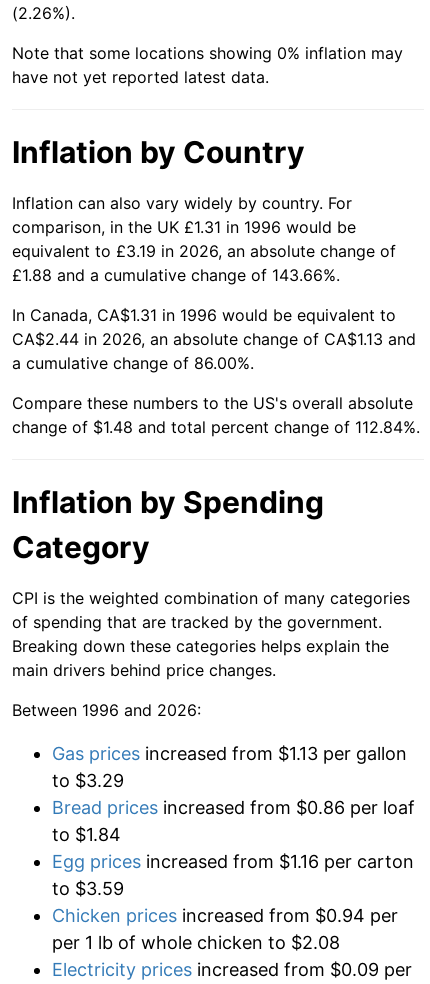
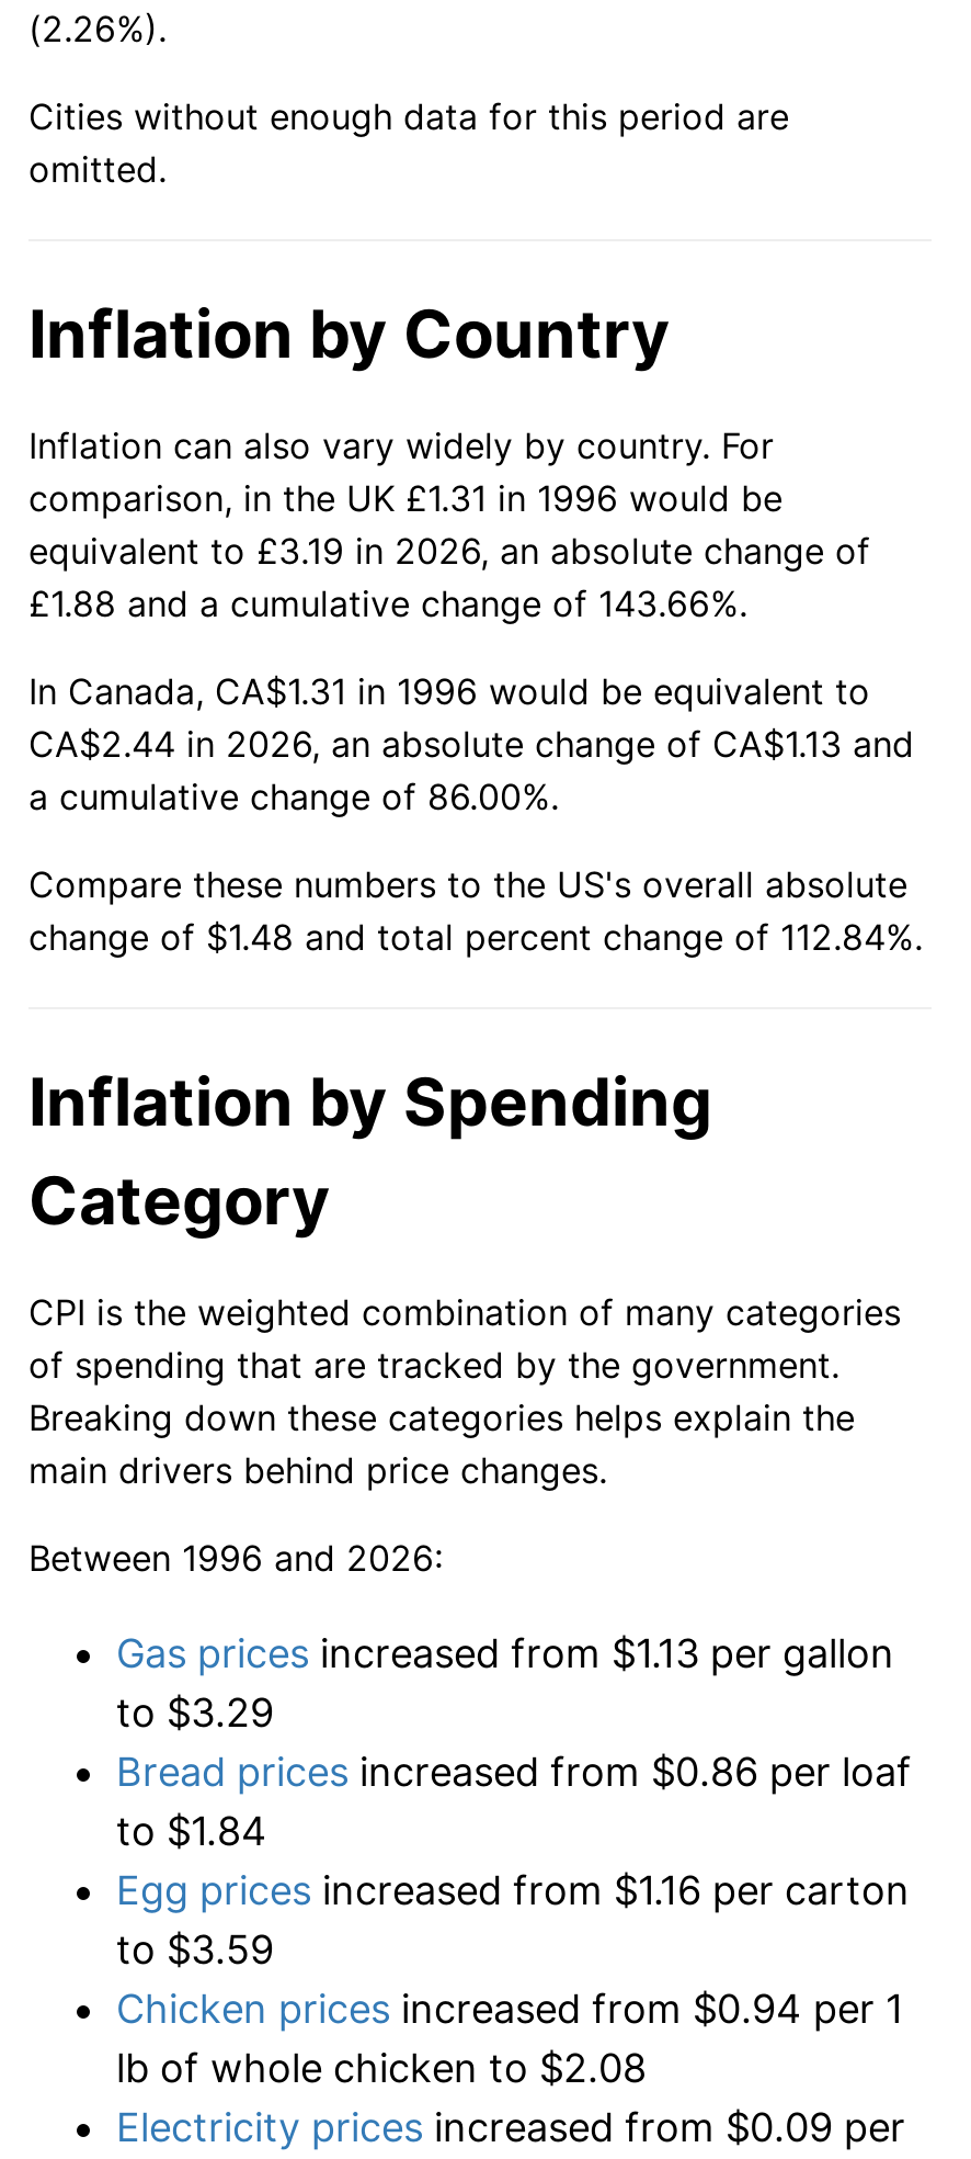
- Note that some locations showing 0% inflation may
- have not yet reported latest data.
+ Cities without enough data for this period are
+ omitted.

- Chicken prices increased from $0.94 per
- per 1 lb of whole chicken to $2.08
+ Chicken prices increased from $0.94 per 1
+ lb of whole chicken to $2.08
